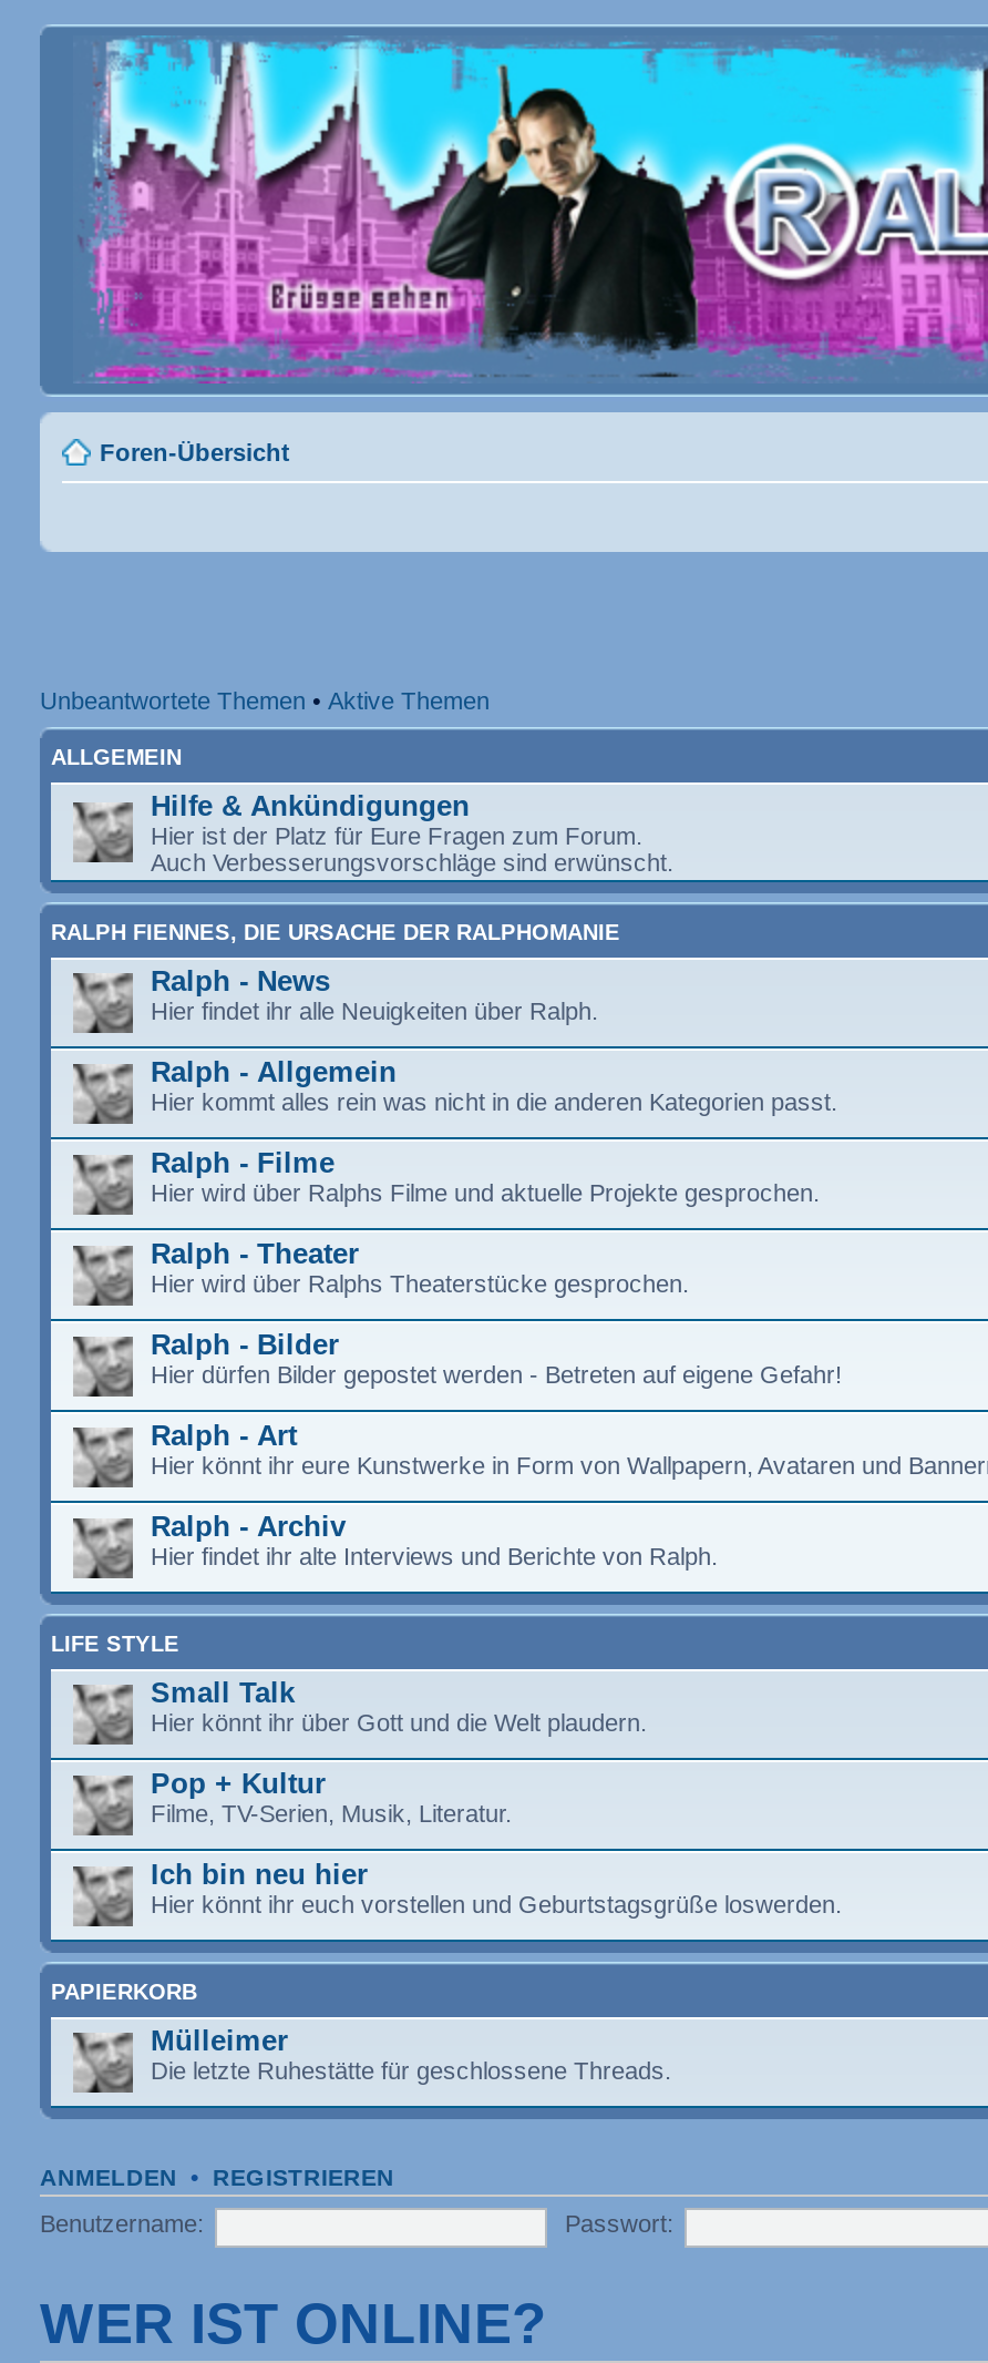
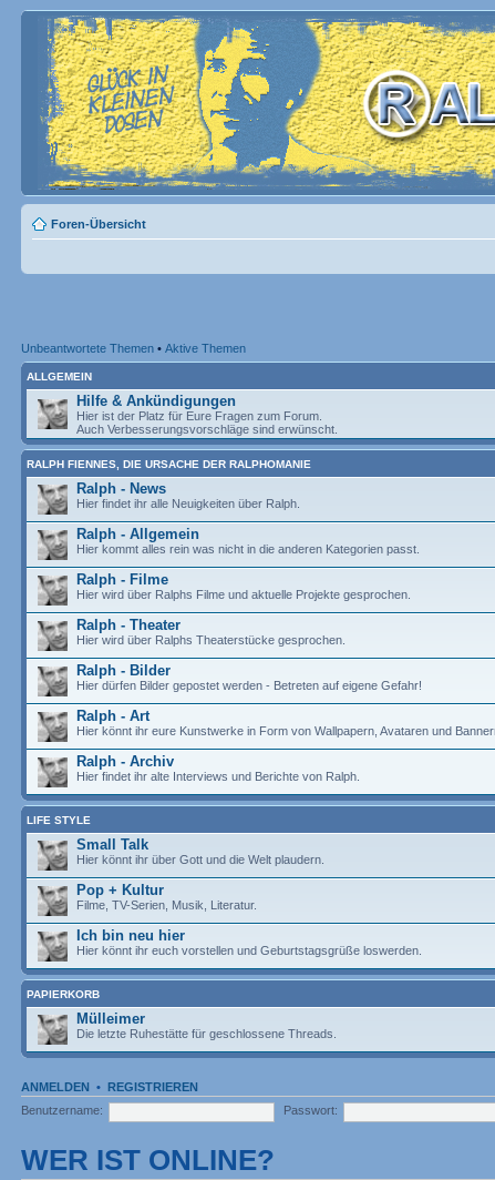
- [image]
+ [image]
